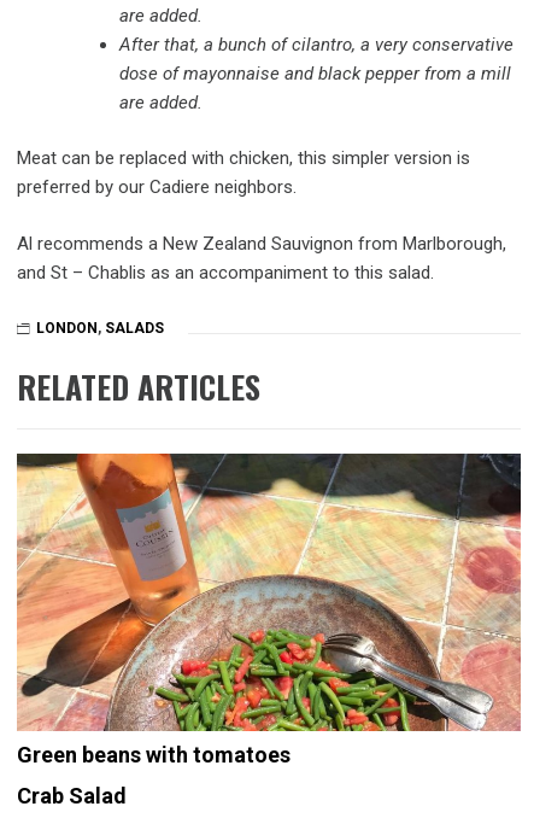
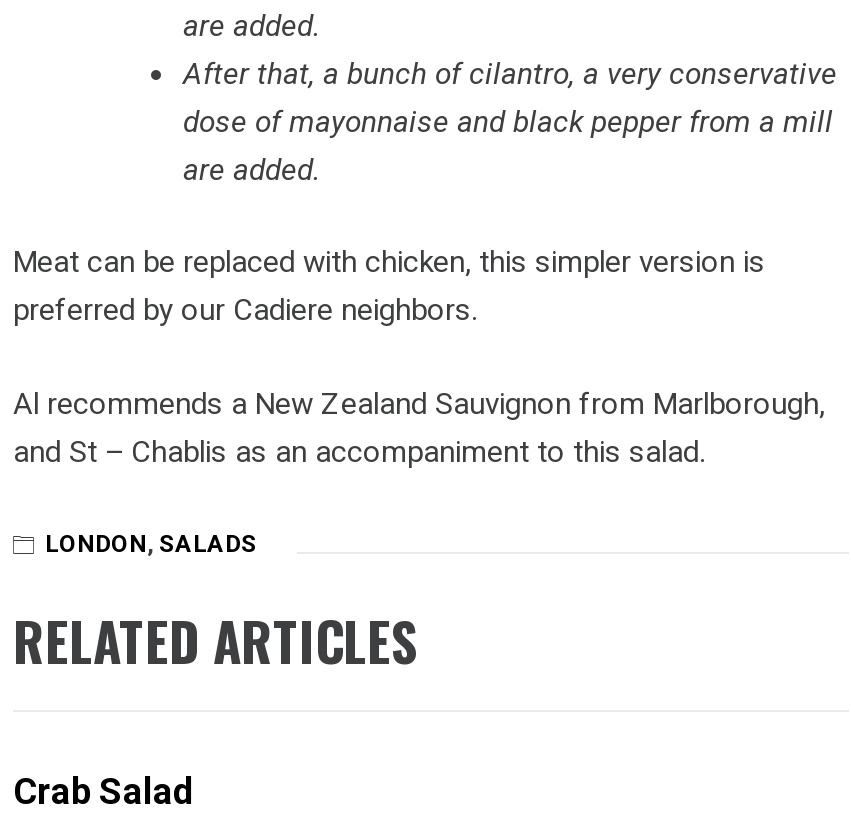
- [image]
- Green beans with tomatoes
